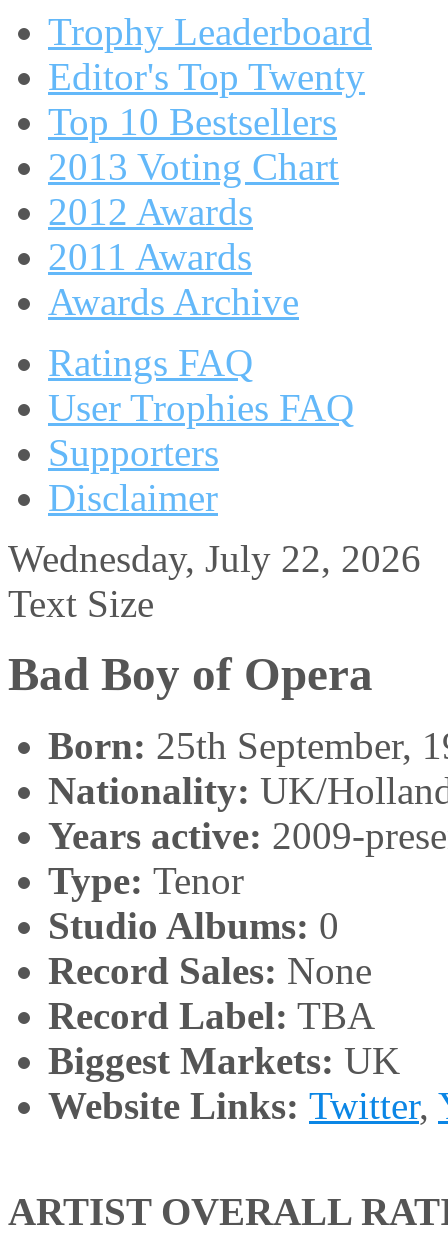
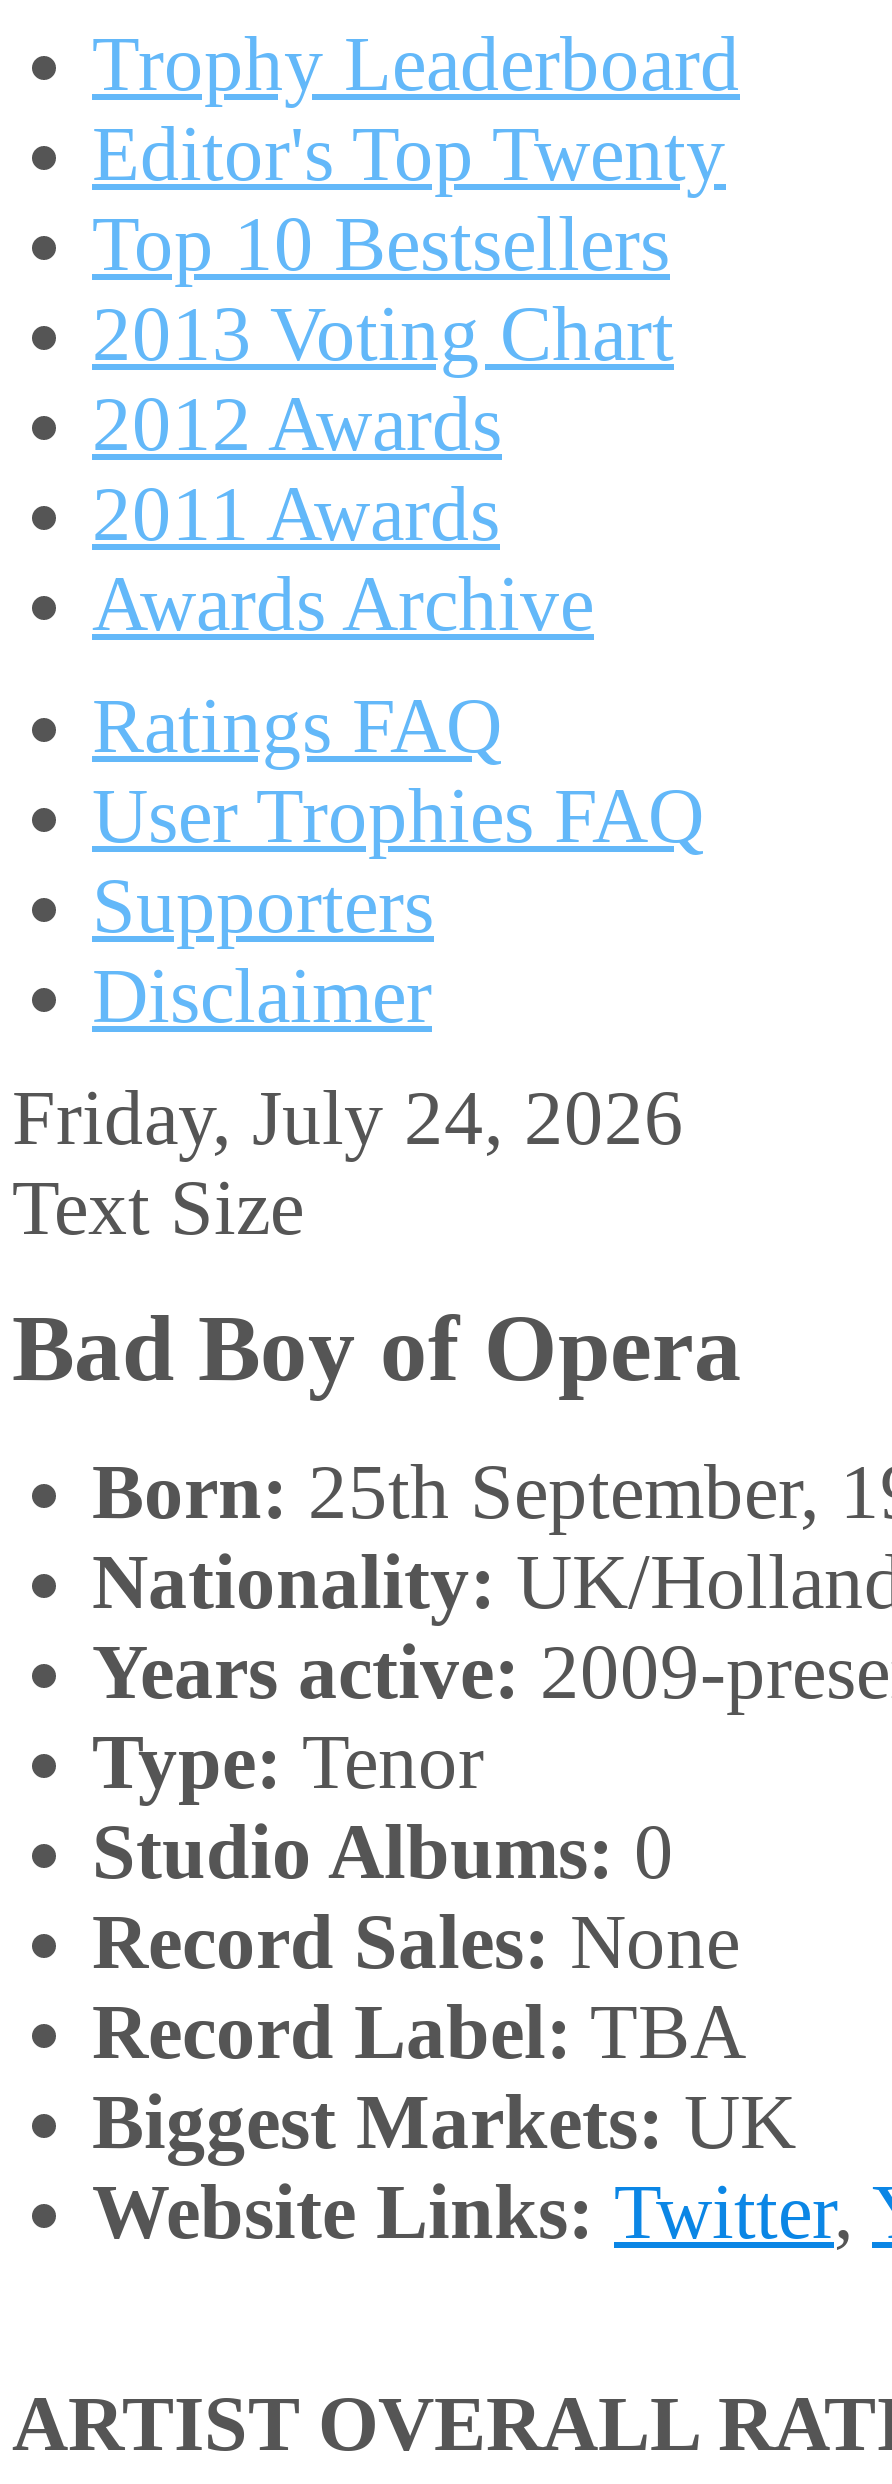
- Wednesday, July 22, 2026
+ Friday, July 24, 2026
